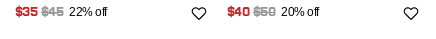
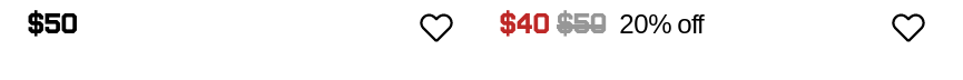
- $35 $45 22% off
+ $50
